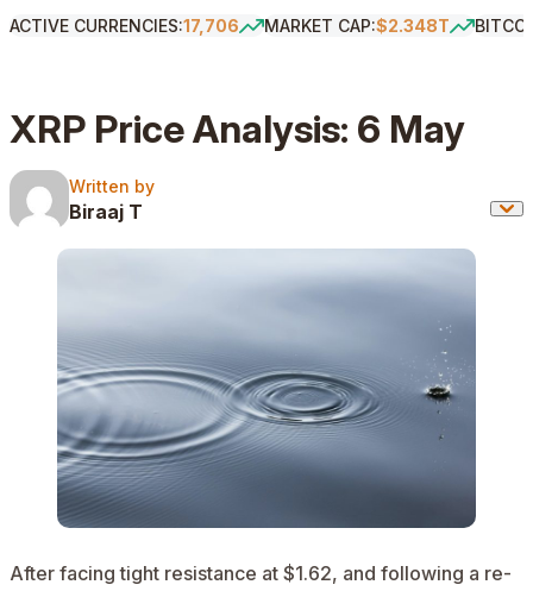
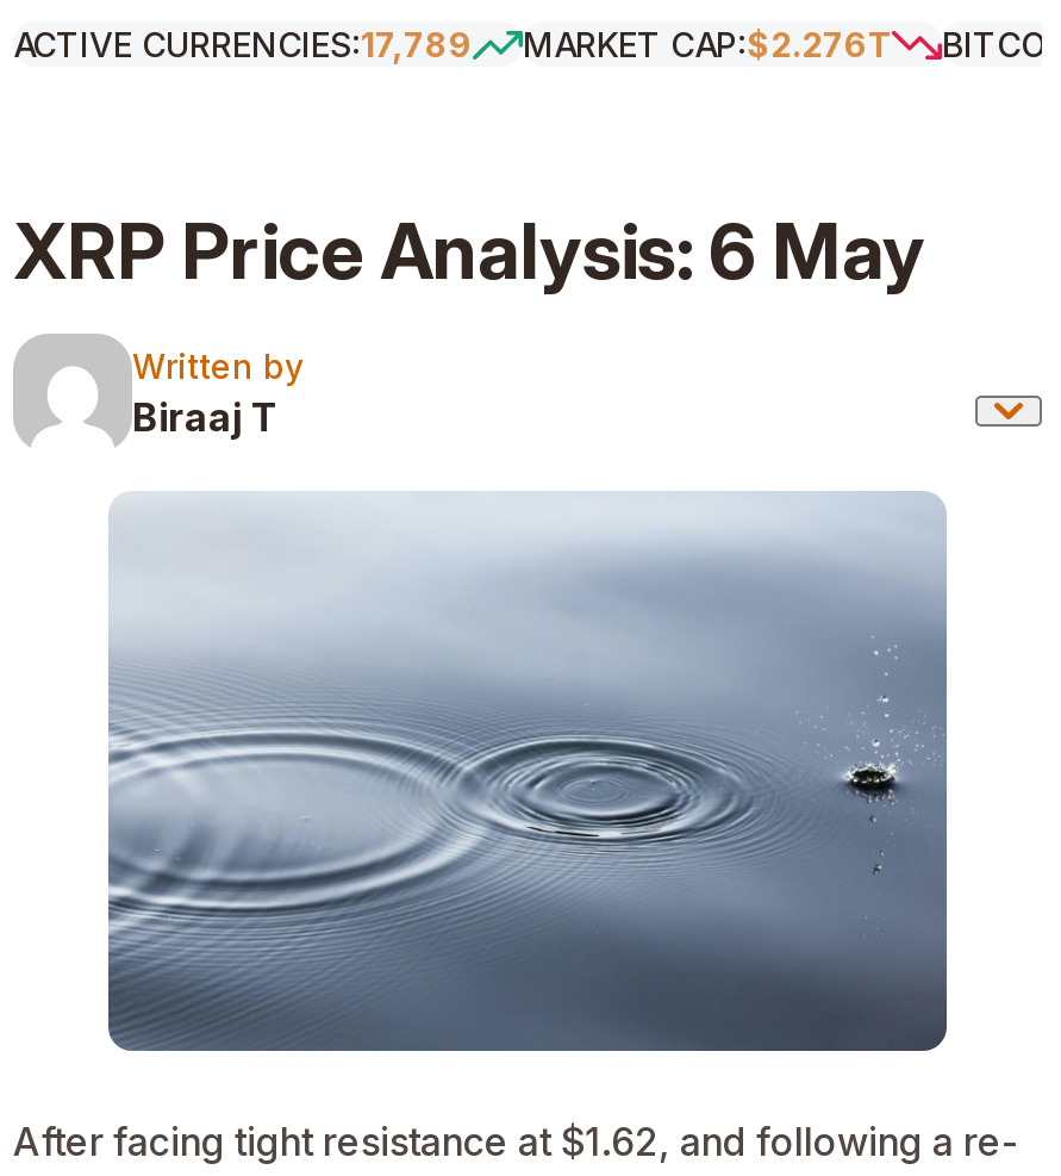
- ACTIVE CURRENCIES:17,706
+ ACTIVE CURRENCIES:17,789

- MARKET CAP:$2.348T
+ MARKET CAP:$2.276T
